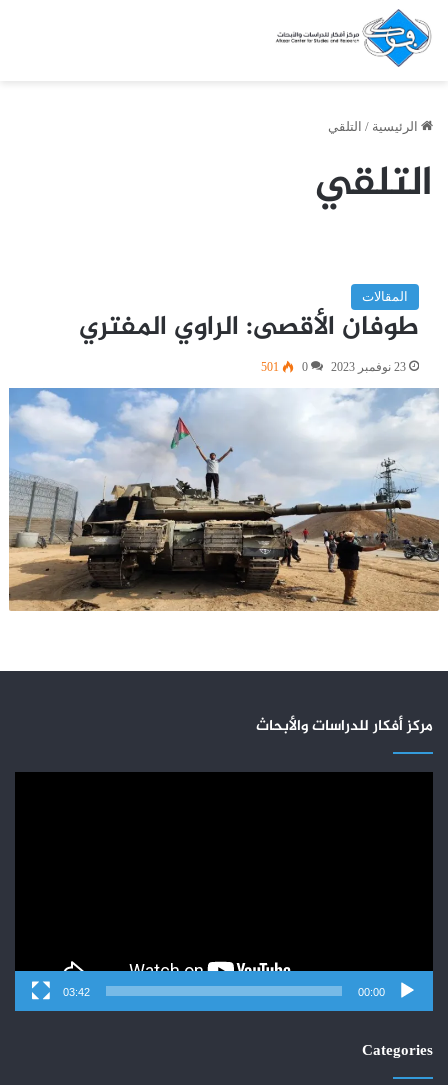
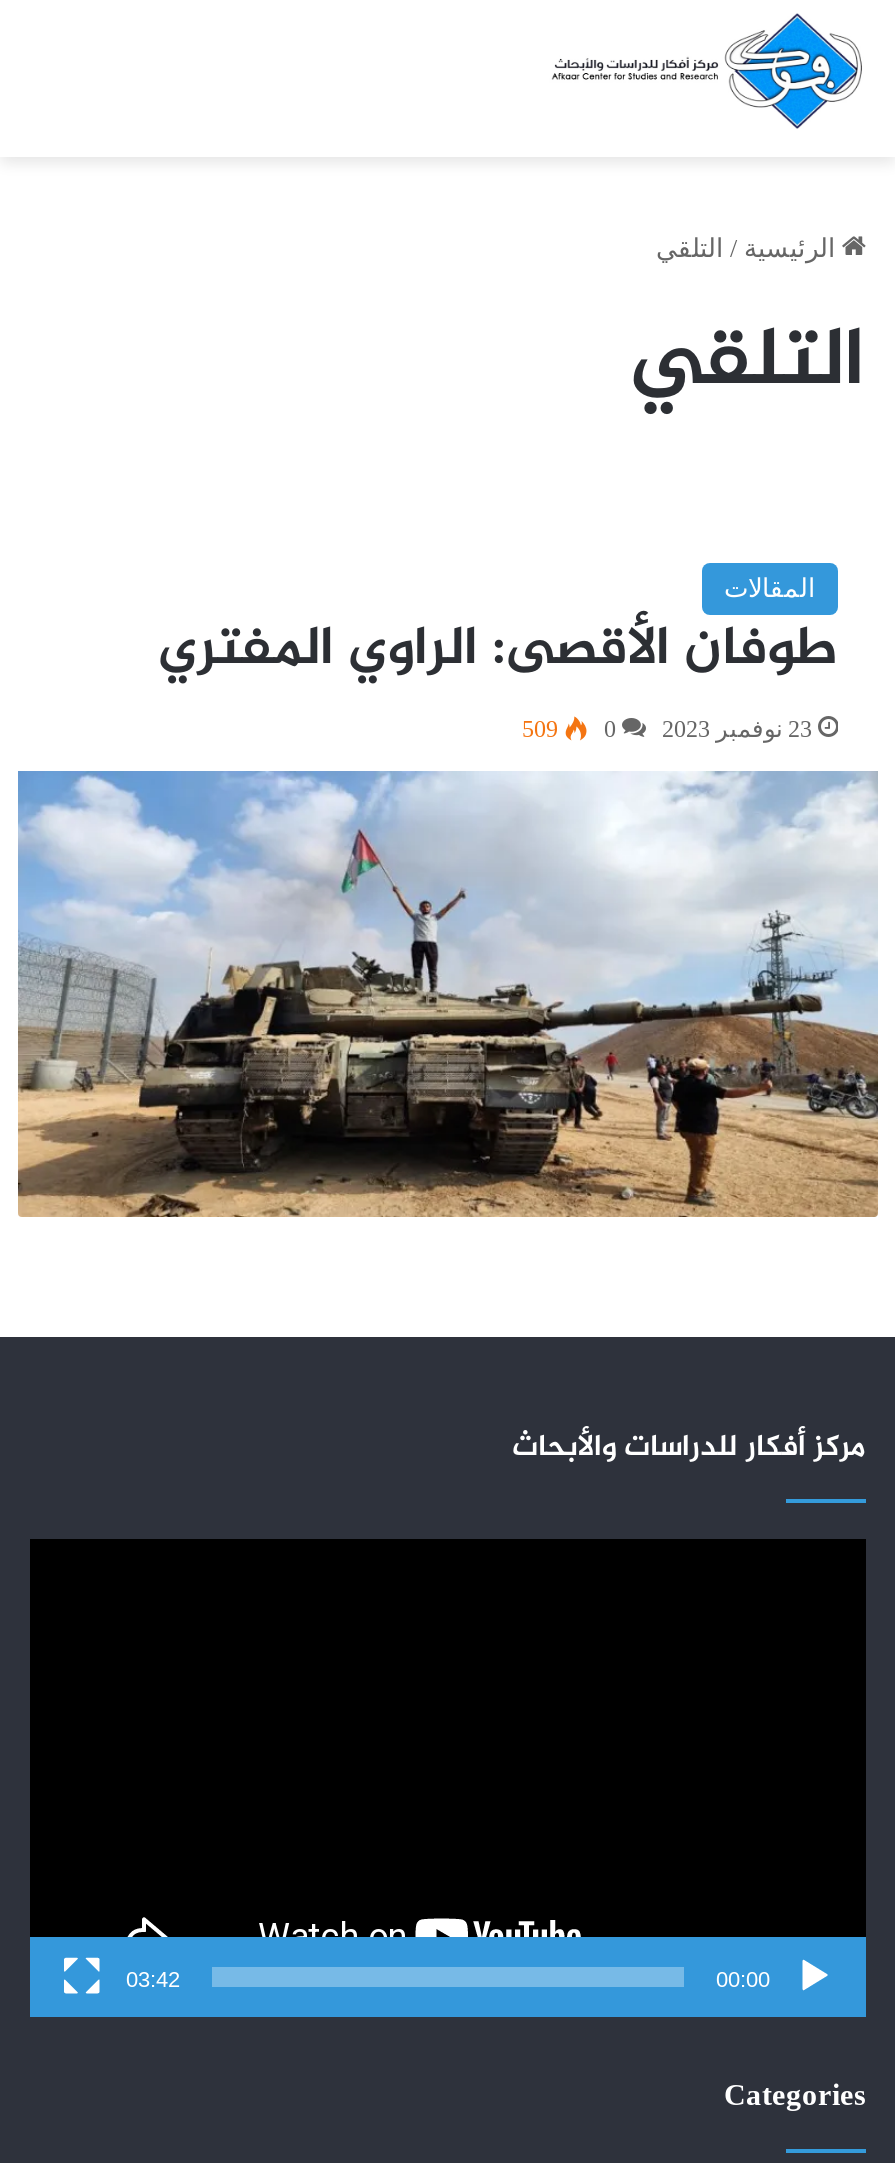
- 501 0
+ 509 0
